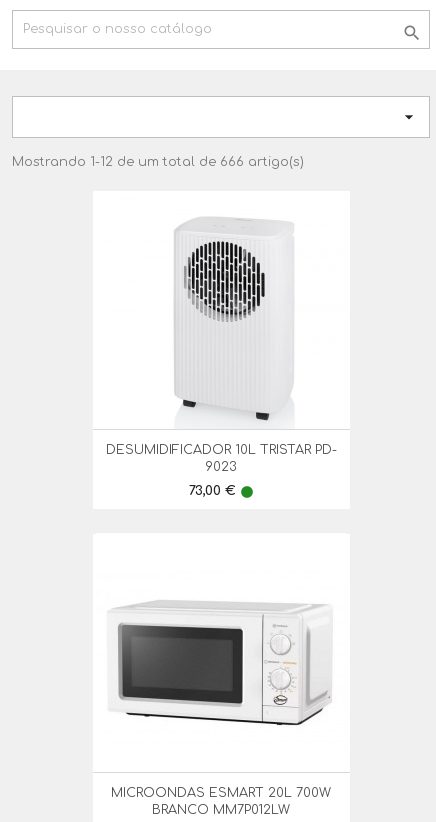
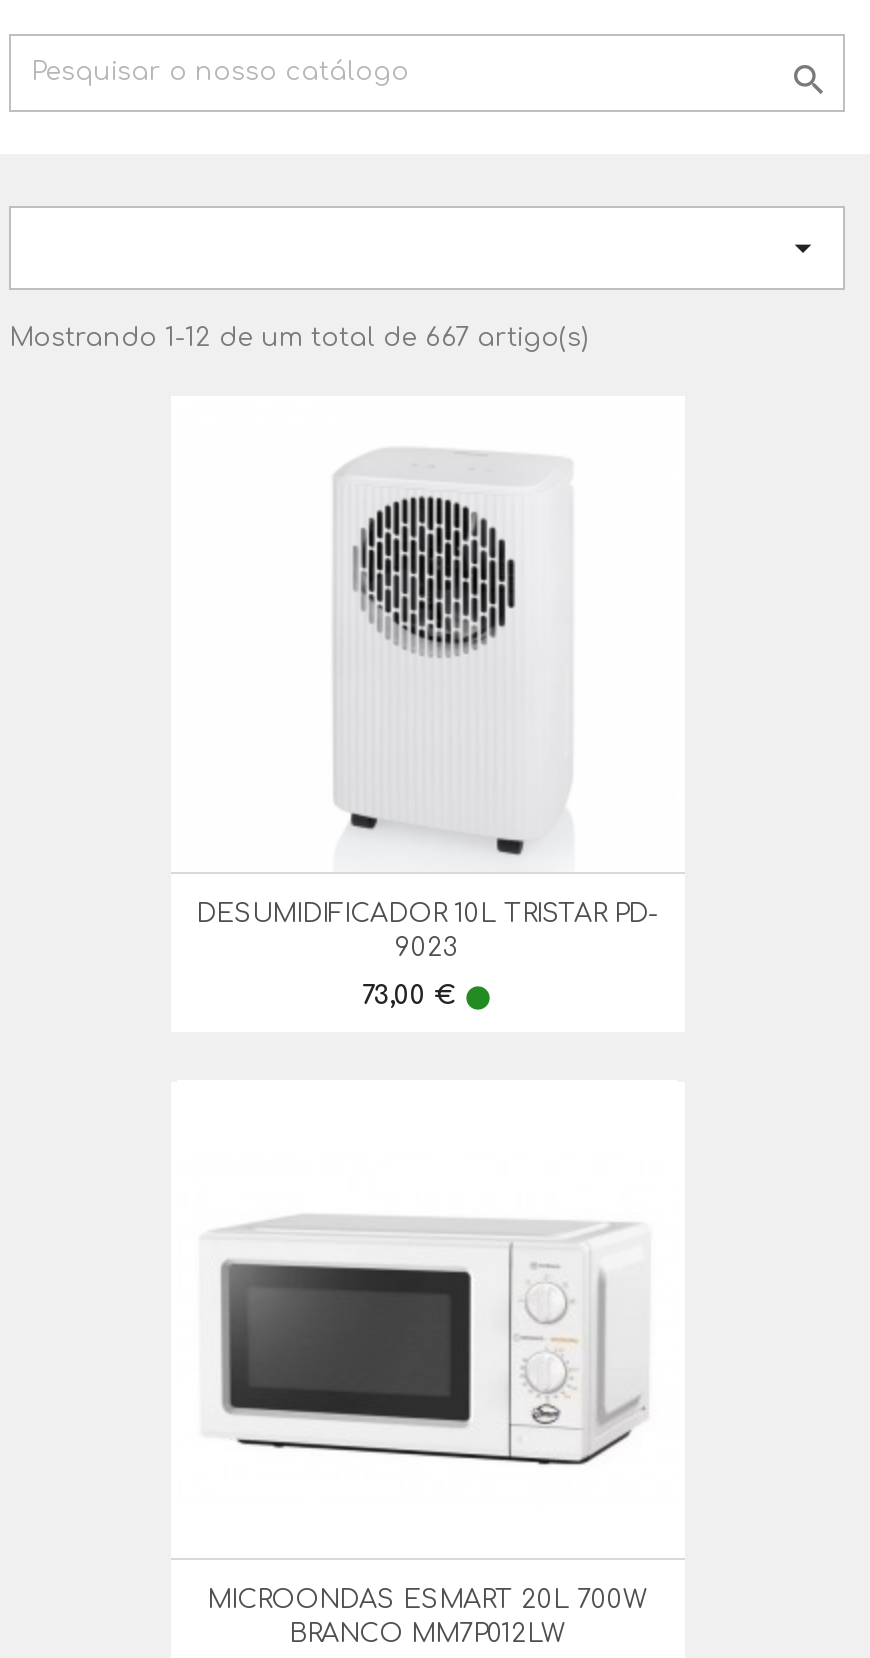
- Mostrando 1-12 de um total de 666 artigo(s)
+ Mostrando 1-12 de um total de 667 artigo(s)
